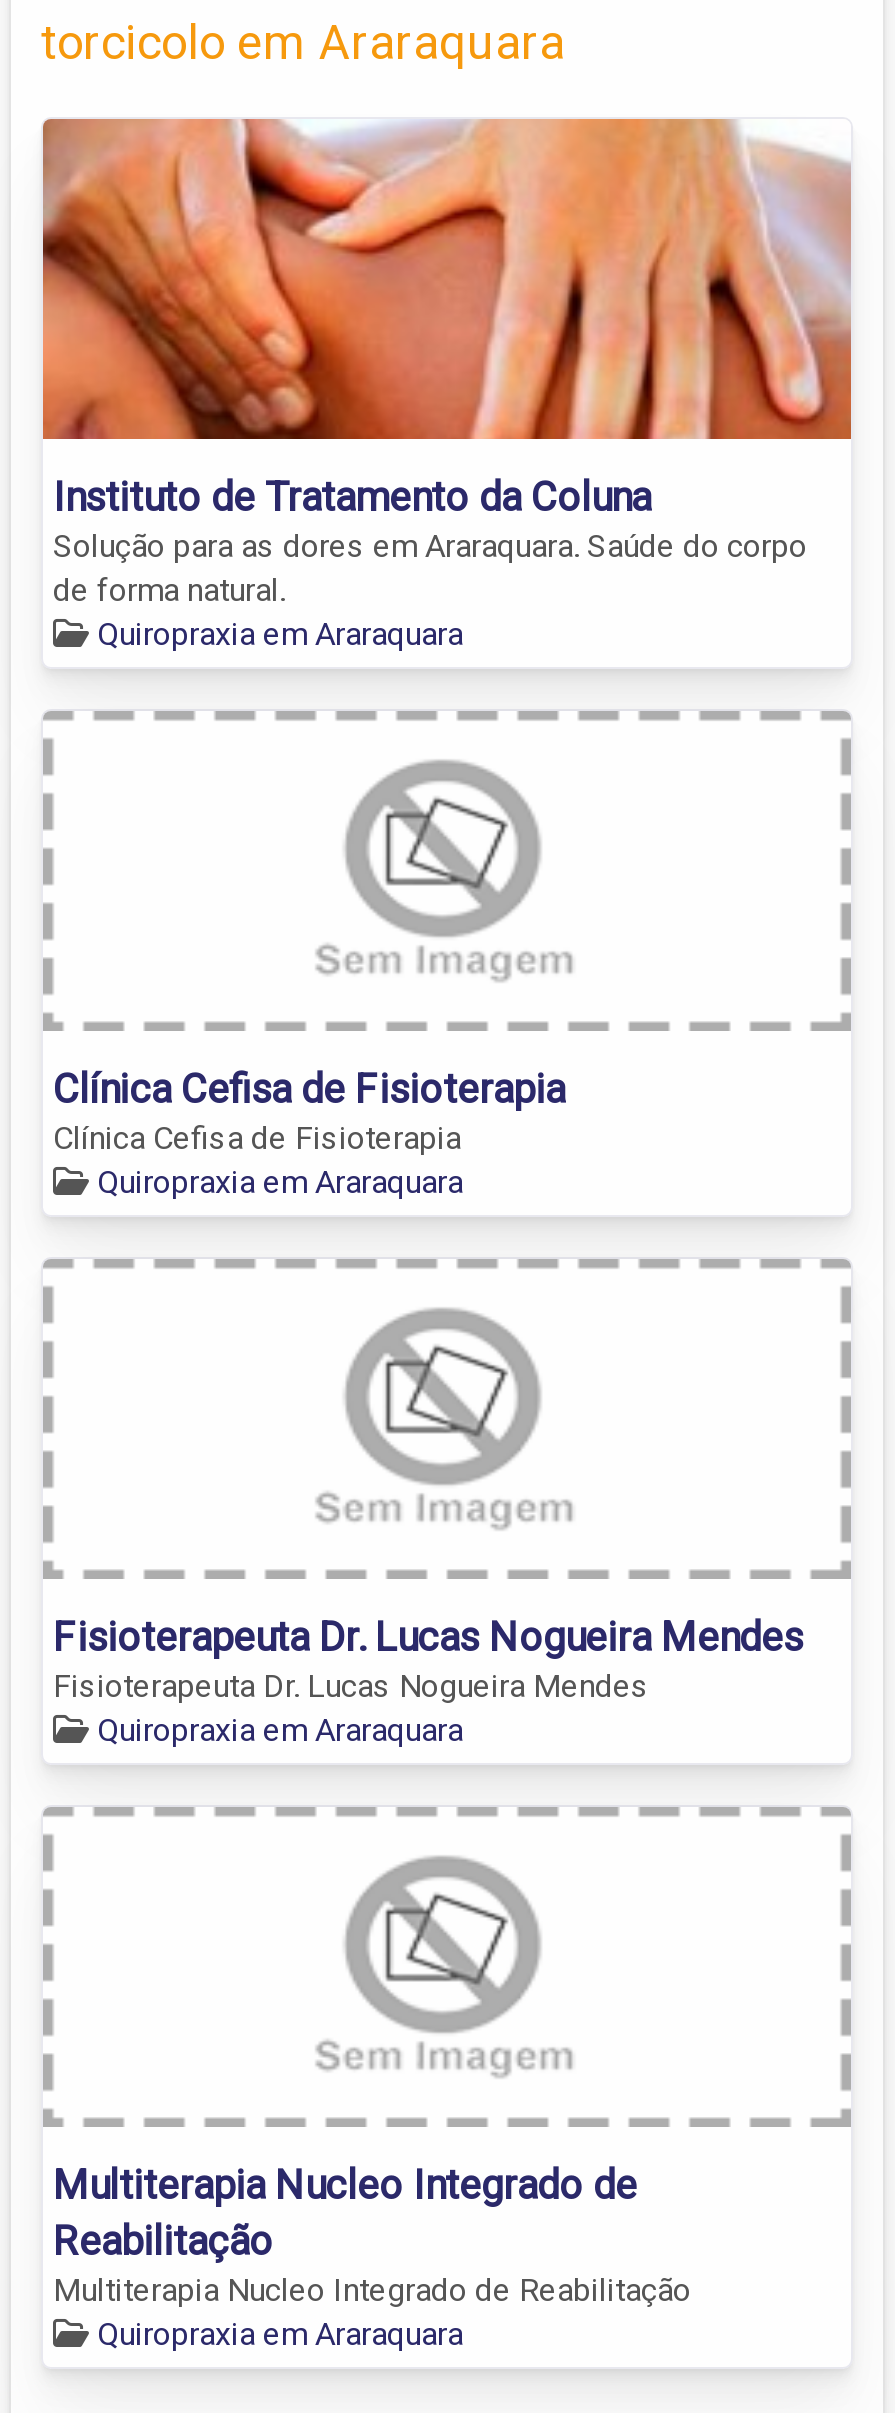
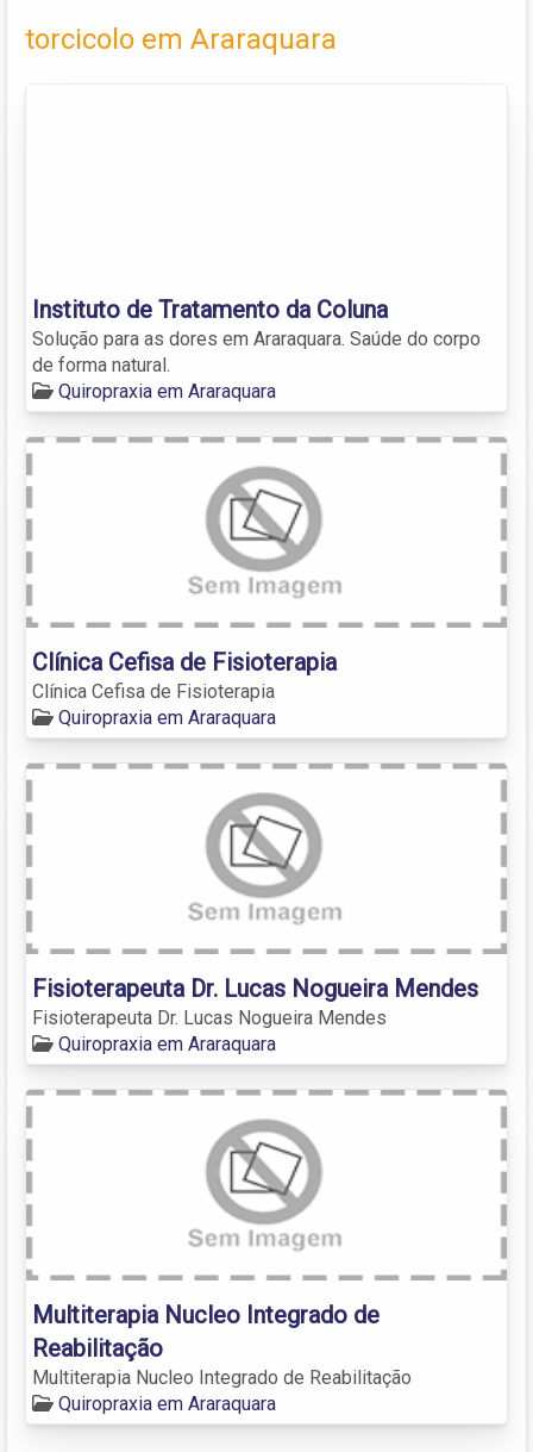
- [image]
